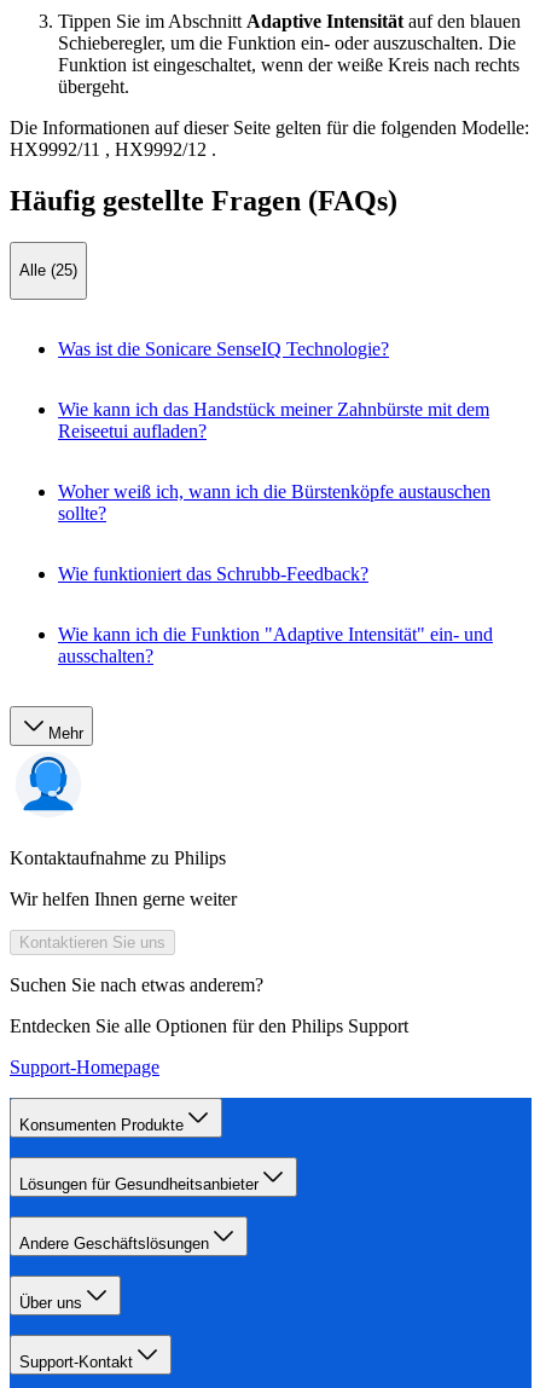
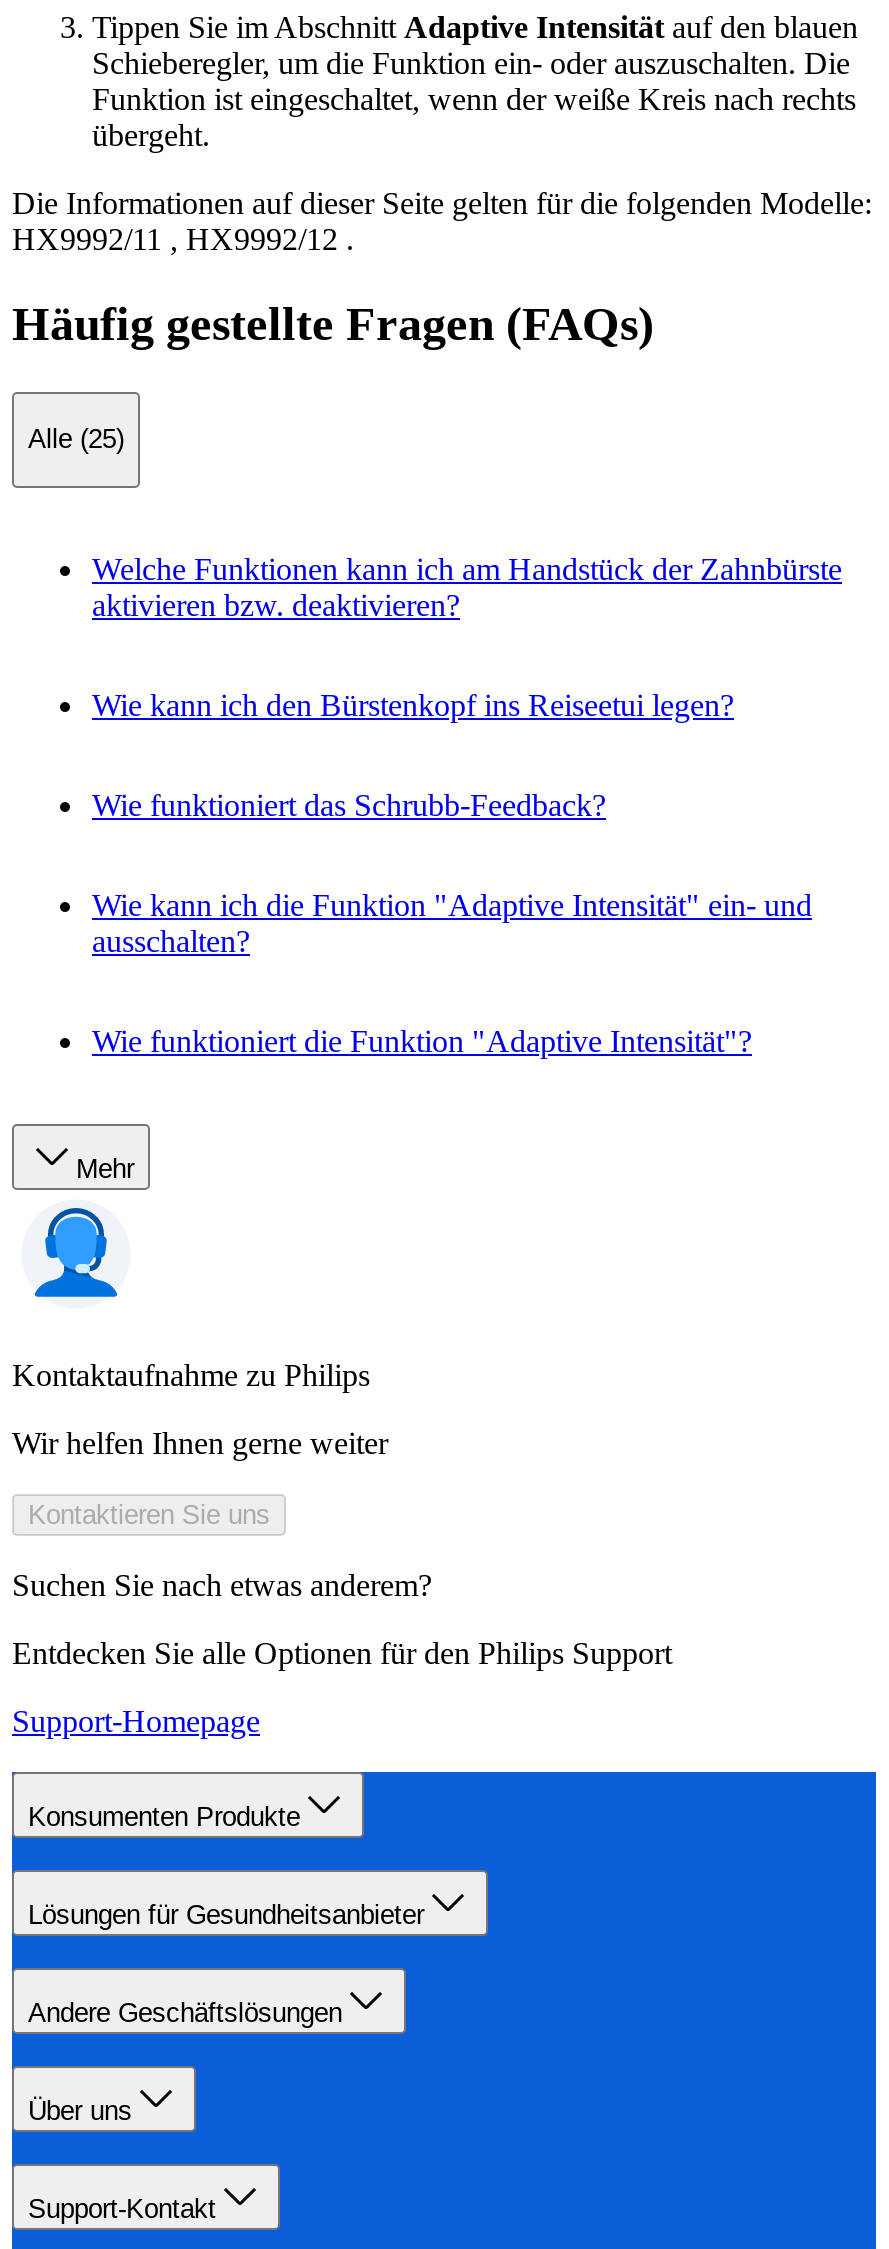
- Was ist die Sonicare SenseIQ Technologie?
- Wie kann ich das Handstück meiner Zahnbürste mit dem
- Reiseetui aufladen?
- Woher weiß ich, wann ich die Bürstenköpfe austauschen
- sollte?
+ Welche Funktionen kann ich am Handstück der Zahnbürste
+ aktivieren bzw. deaktivieren?
+ Wie kann ich den Bürstenkopf ins Reiseetui legen?

moved up: Wie funktioniert das Schrubb-Feedback? | Wie kann ich die Funktion "Adaptive Intensität" ein- und | ausschalten?

+ Wie funktioniert die Funktion "Adaptive Intensität"?
